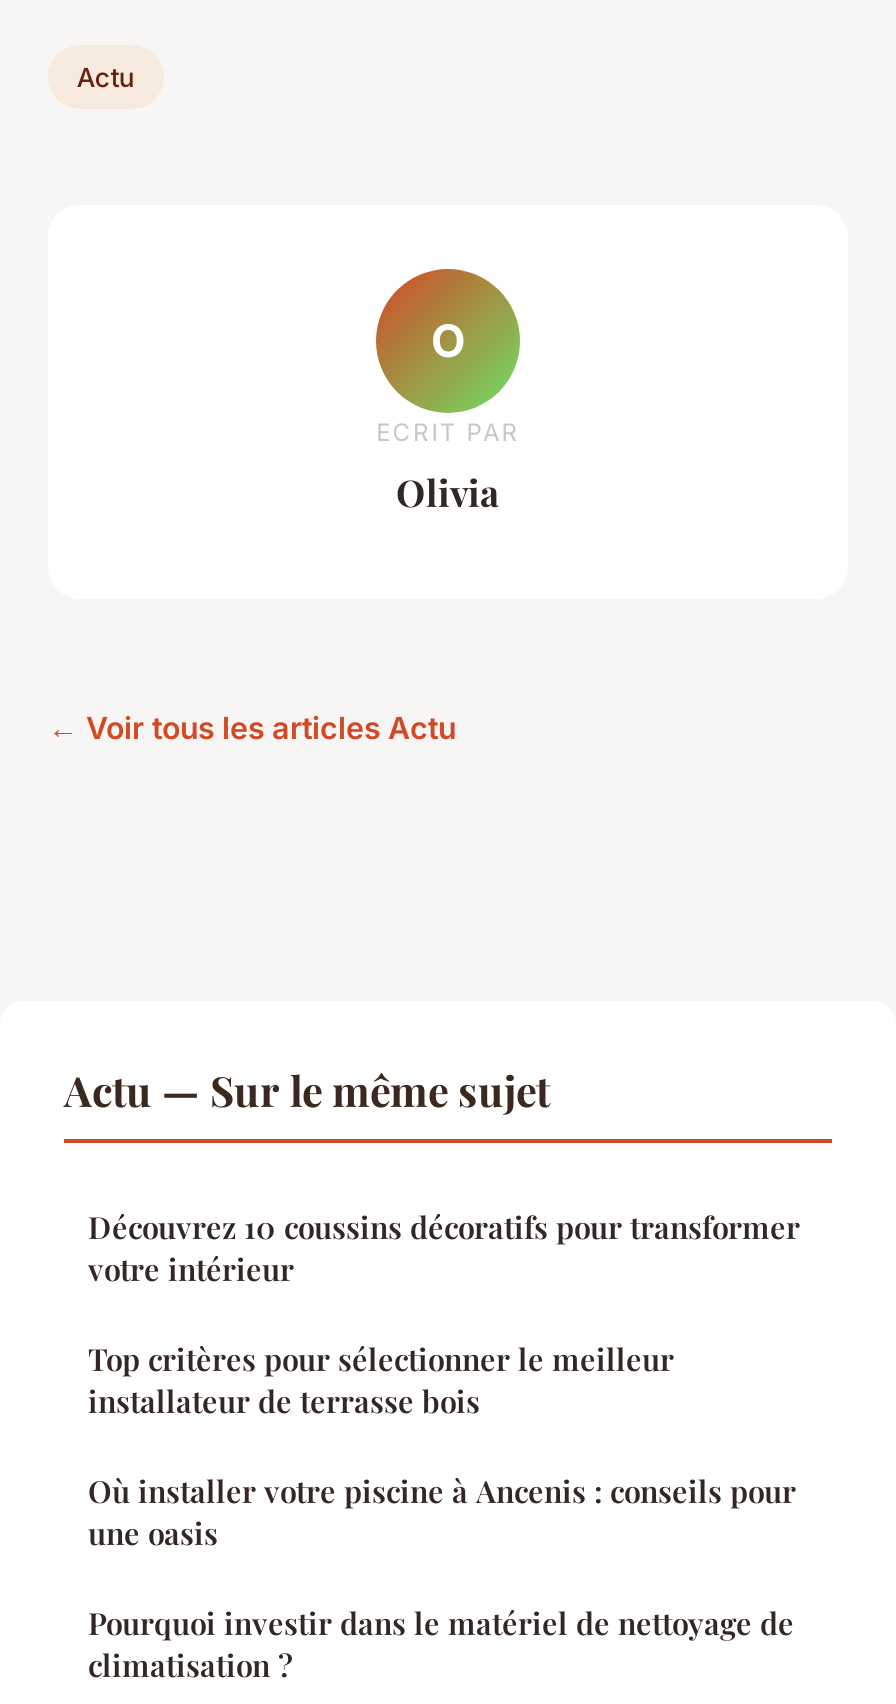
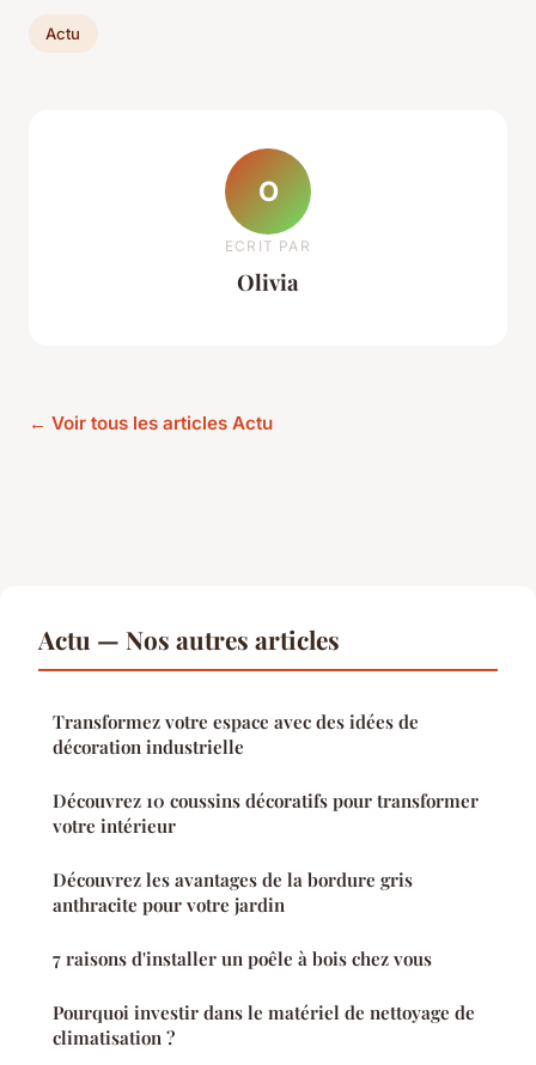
- Actu — Sur le même sujet
+ Actu — Nos autres articles
+ Transformez votre espace avec des idées de
+ décoration industrielle

moved down: Découvrez 10 coussins décoratifs pour transformer | votre intérieur

- Top critères pour sélectionner le meilleur
- installateur de terrasse bois
+ Découvrez les avantages de la bordure gris
+ anthracite pour votre jardin

- Où installer votre piscine à Ancenis : conseils pour
- une oasis
+ 7 raisons d'installer un poêle à bois chez vous
